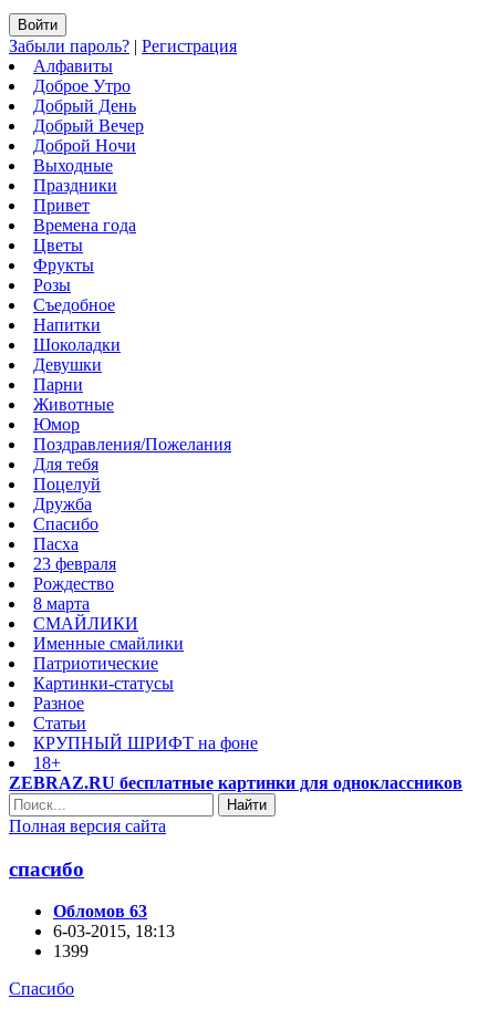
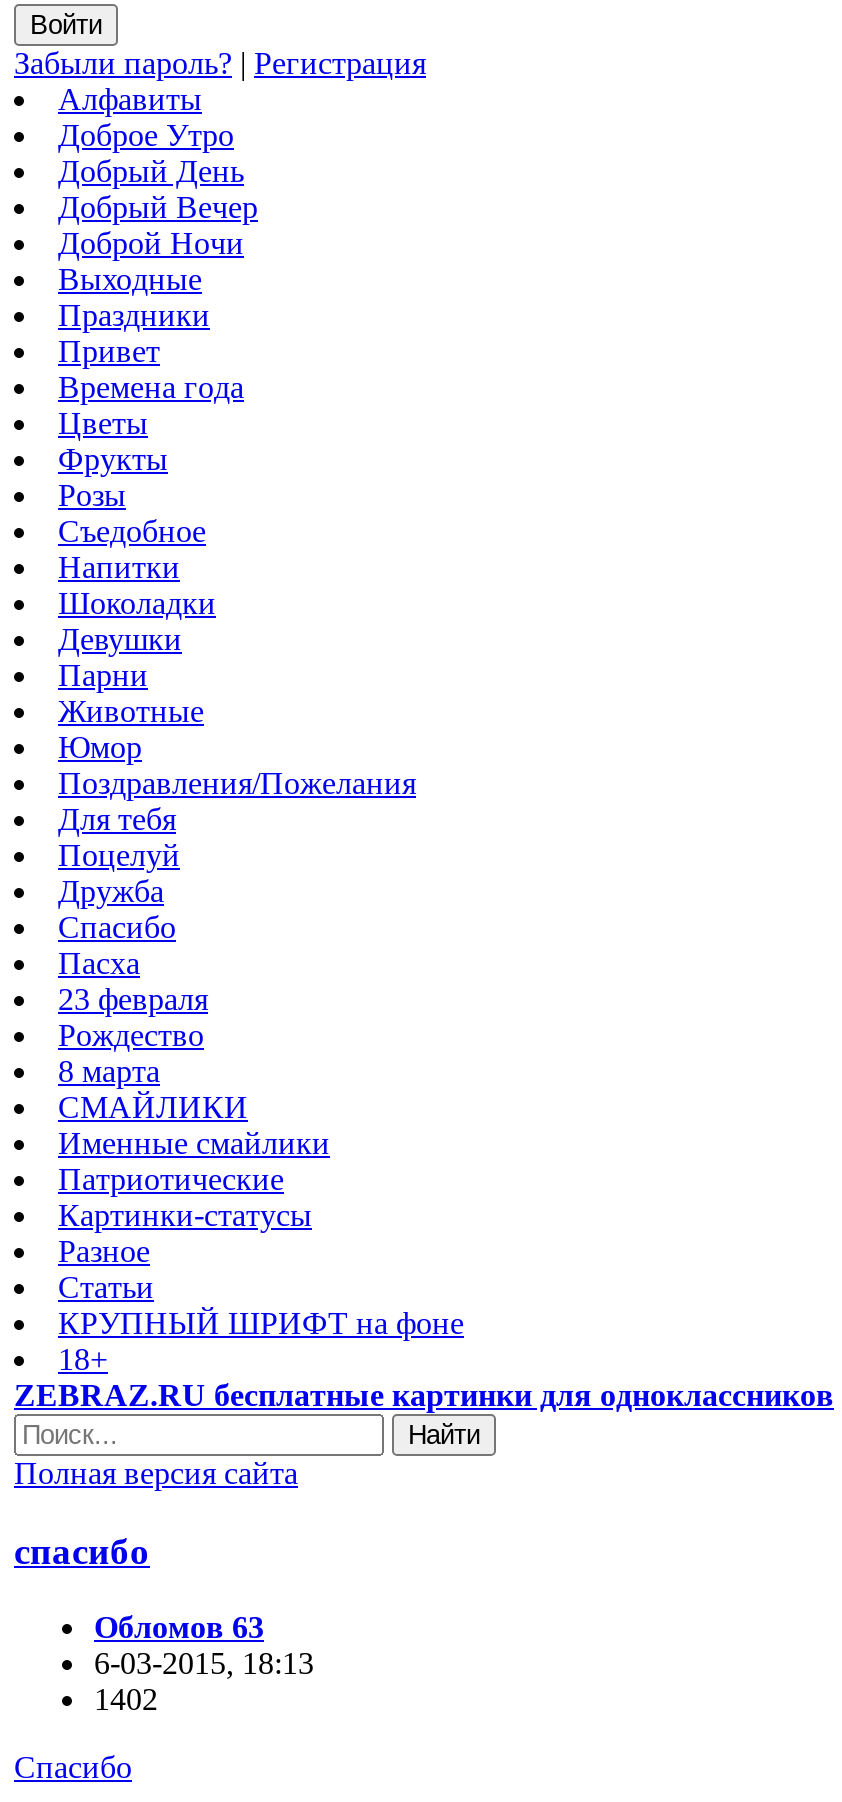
- 1399
+ 1402
